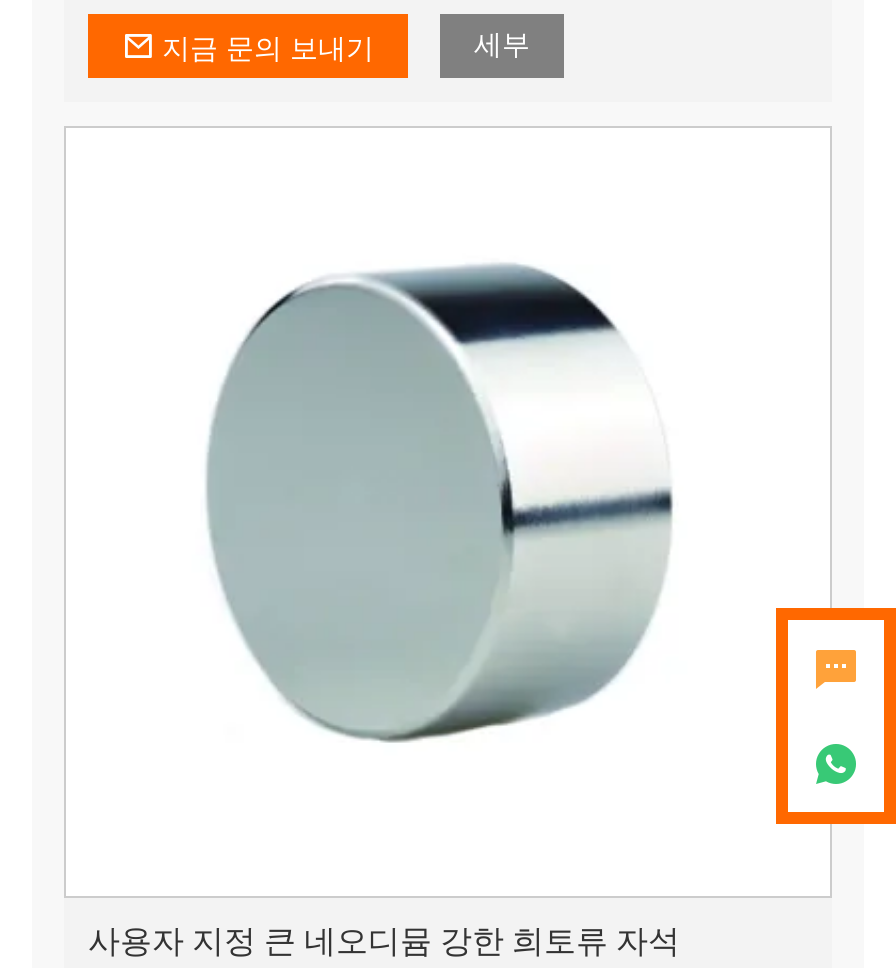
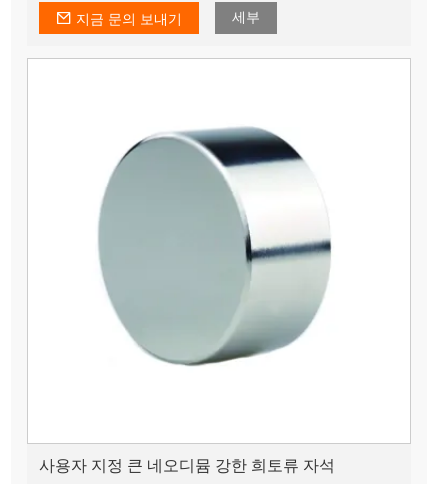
- [image]
